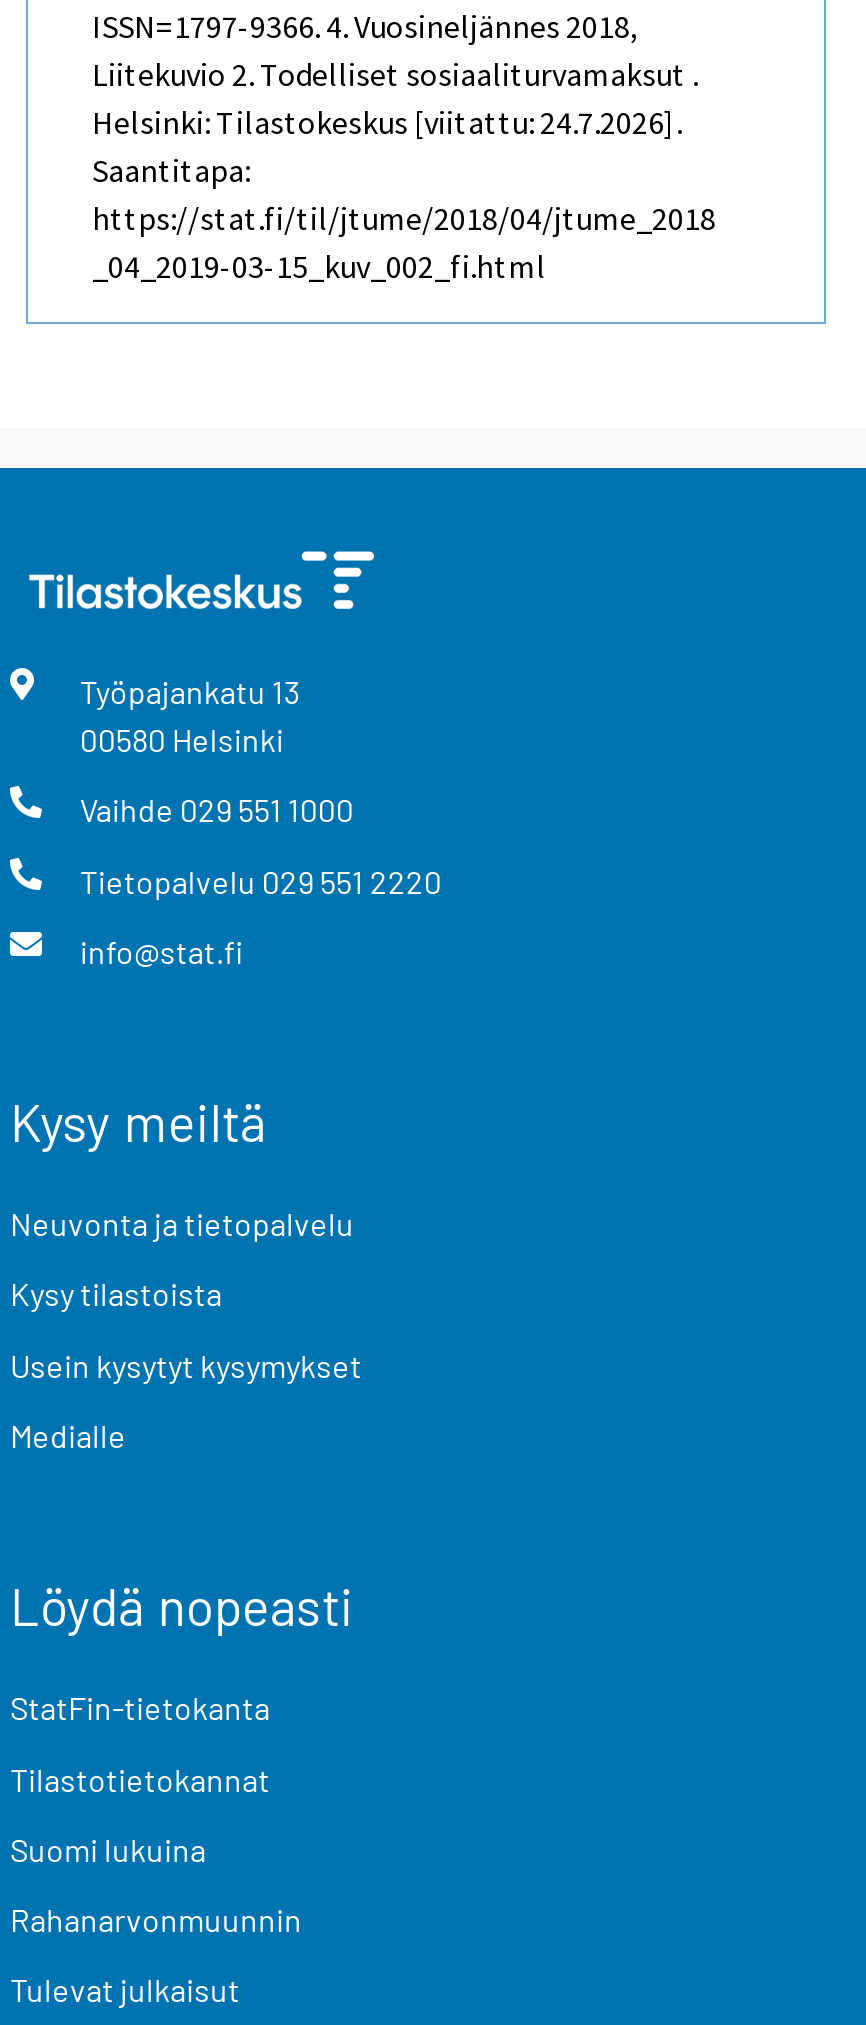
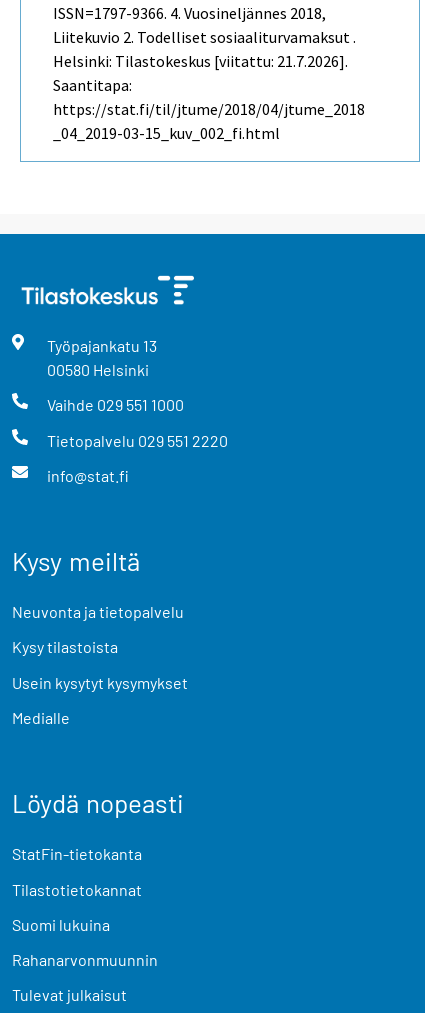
- Helsinki: Tilastokeskus [viitattu: 24.7.2026].
+ Helsinki: Tilastokeskus [viitattu: 21.7.2026].
